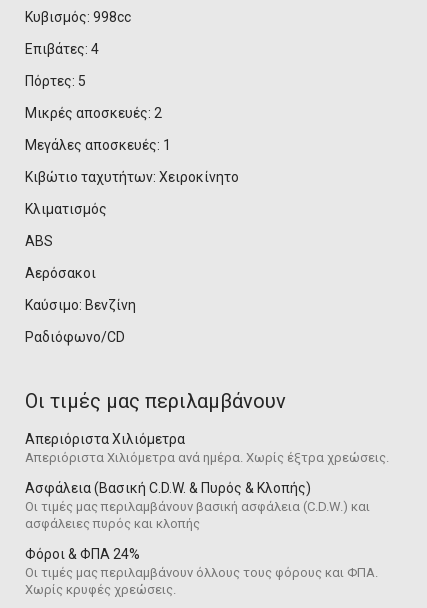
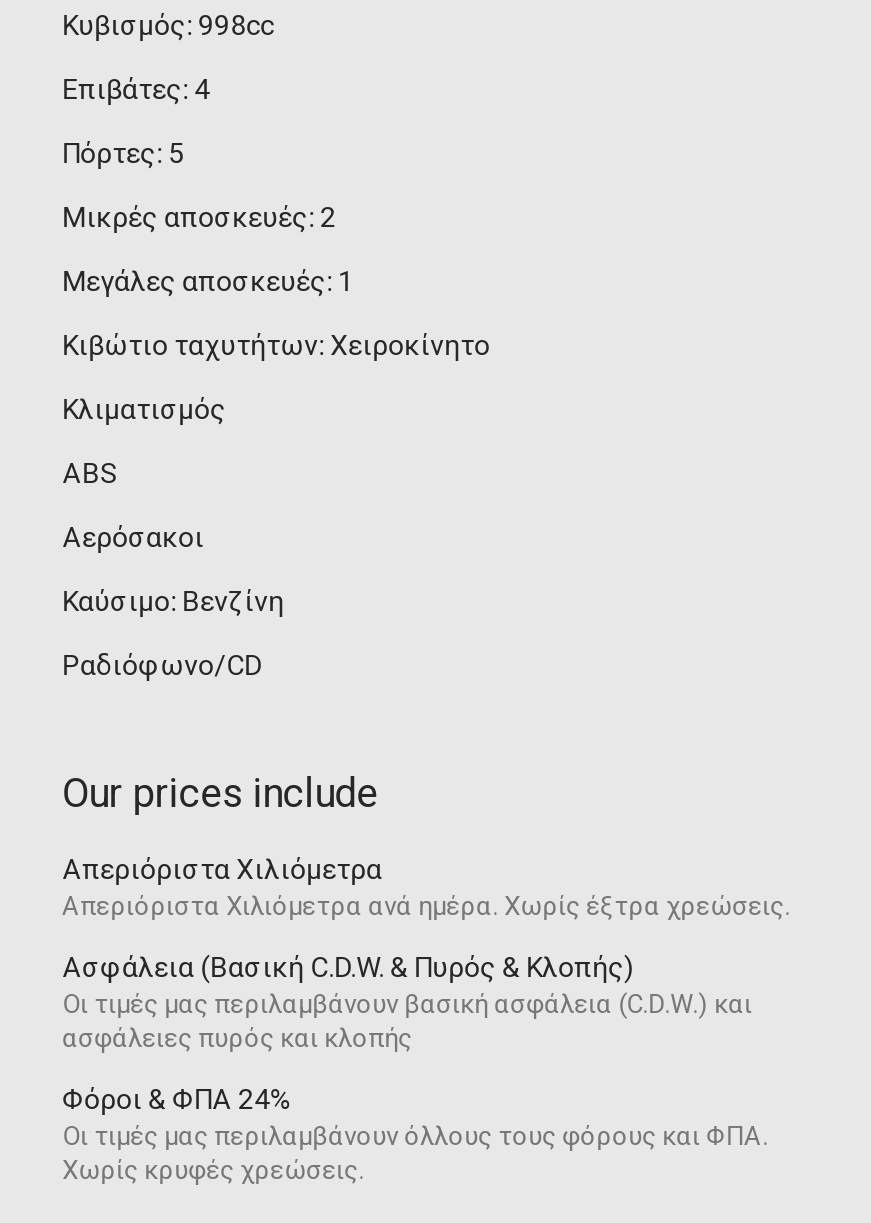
- Οι τιμές μας περιλαμβάνουν
+ Our prices include
